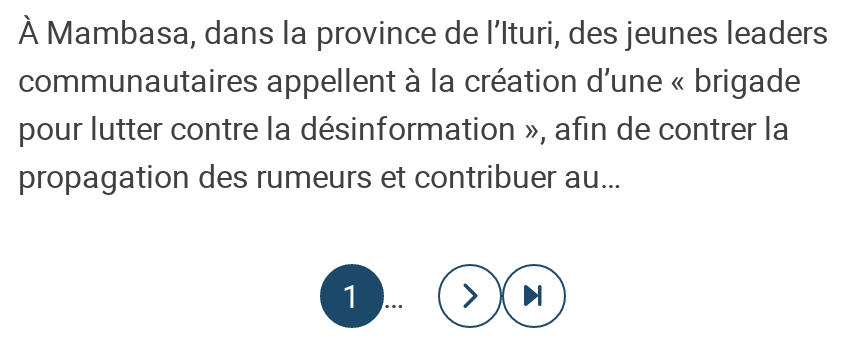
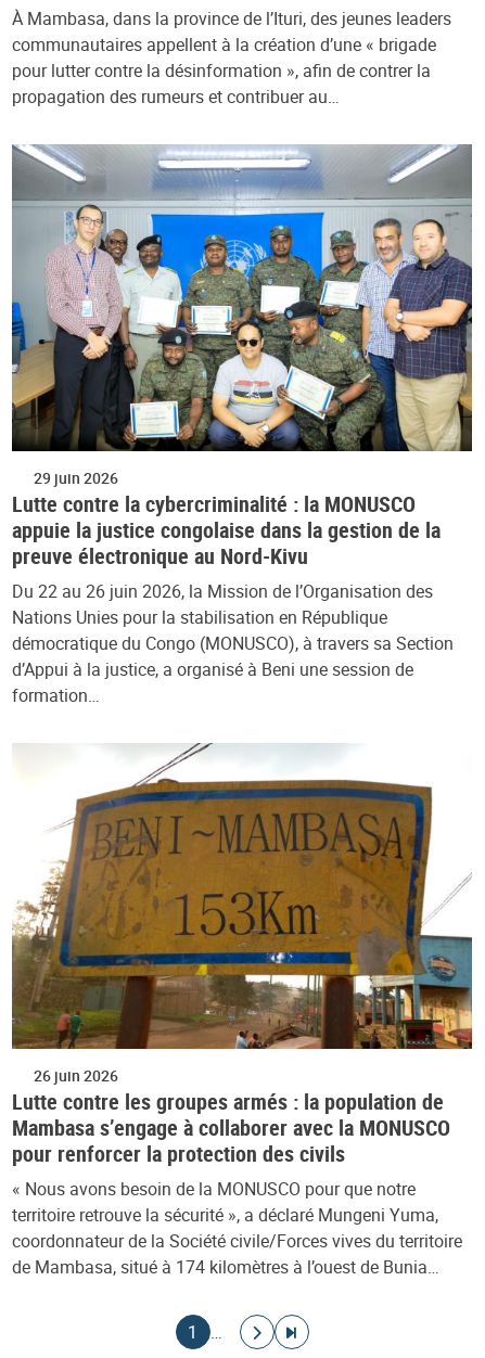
+ [image]
+ 29 juin 2026
+ Lutte contre la cybercriminalité : la MONUSCO
+ appuie la justice congolaise dans la gestion de la
+ preuve électronique au Nord-Kivu
+ Du 22 au 26 juin 2026, la Mission de l’Organisation des
+ Nations Unies pour la stabilisation en République
+ démocratique du Congo (MONUSCO), à travers sa Section
+ d’Appui à la justice, a organisé à Beni une session de
+ formation…

+ [image]
+ 26 juin 2026
+ Lutte contre les groupes armés : la population de
+ Mambasa s’engage à collaborer avec la MONUSCO
+ pour renforcer la protection des civils
+ « Nous avons besoin de la MONUSCO pour que notre
+ territoire retrouve la sécurité », a déclaré Mungeni Yuma,
+ coordonnateur de la Société civile/Forces vives du territoire
+ de Mambasa, situé à 174 kilomètres à l’ouest de Bunia…
